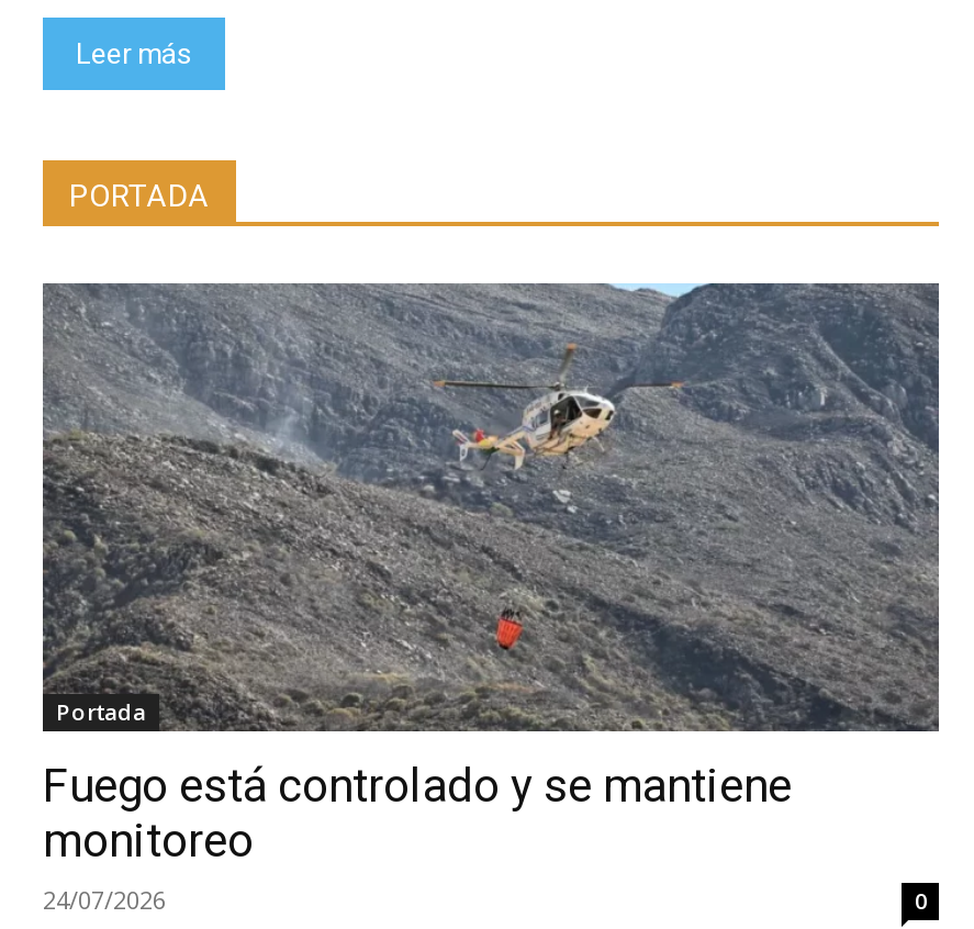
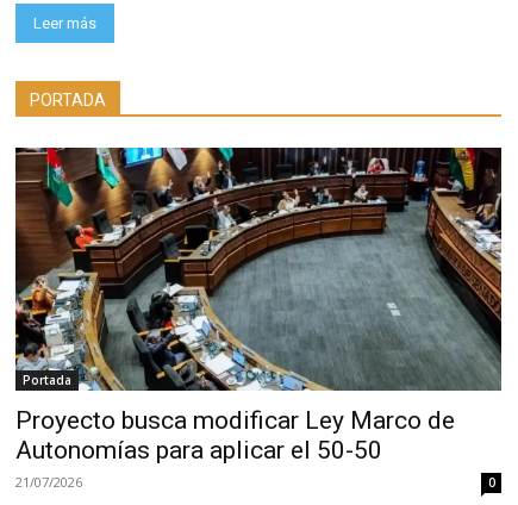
- [image]
- Fuego está controlado y se mantiene
- monitoreo
- 24/07/2026
+ [image]
+ Proyecto busca modificar Ley Marco de
+ Autonomías para aplicar el 50-50
+ 21/07/2026
